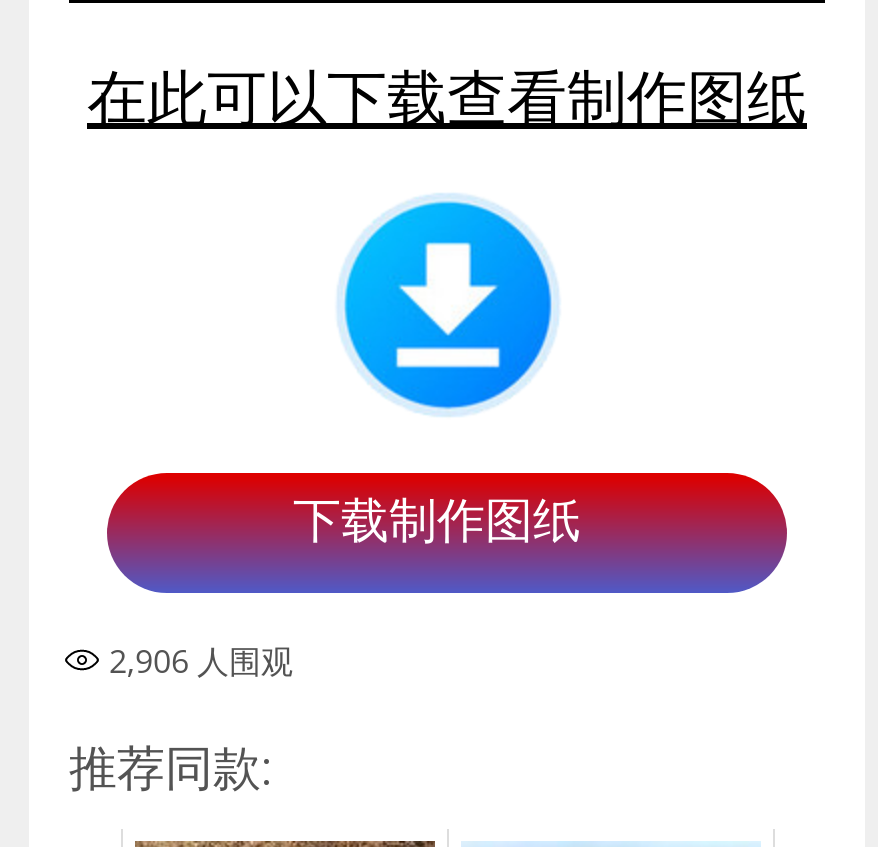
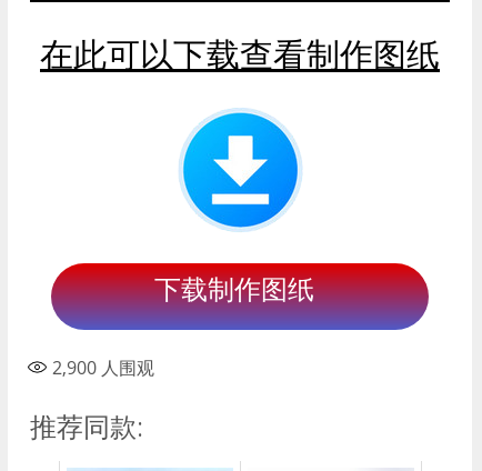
- 2,906人围观
+ 2,900人围观
